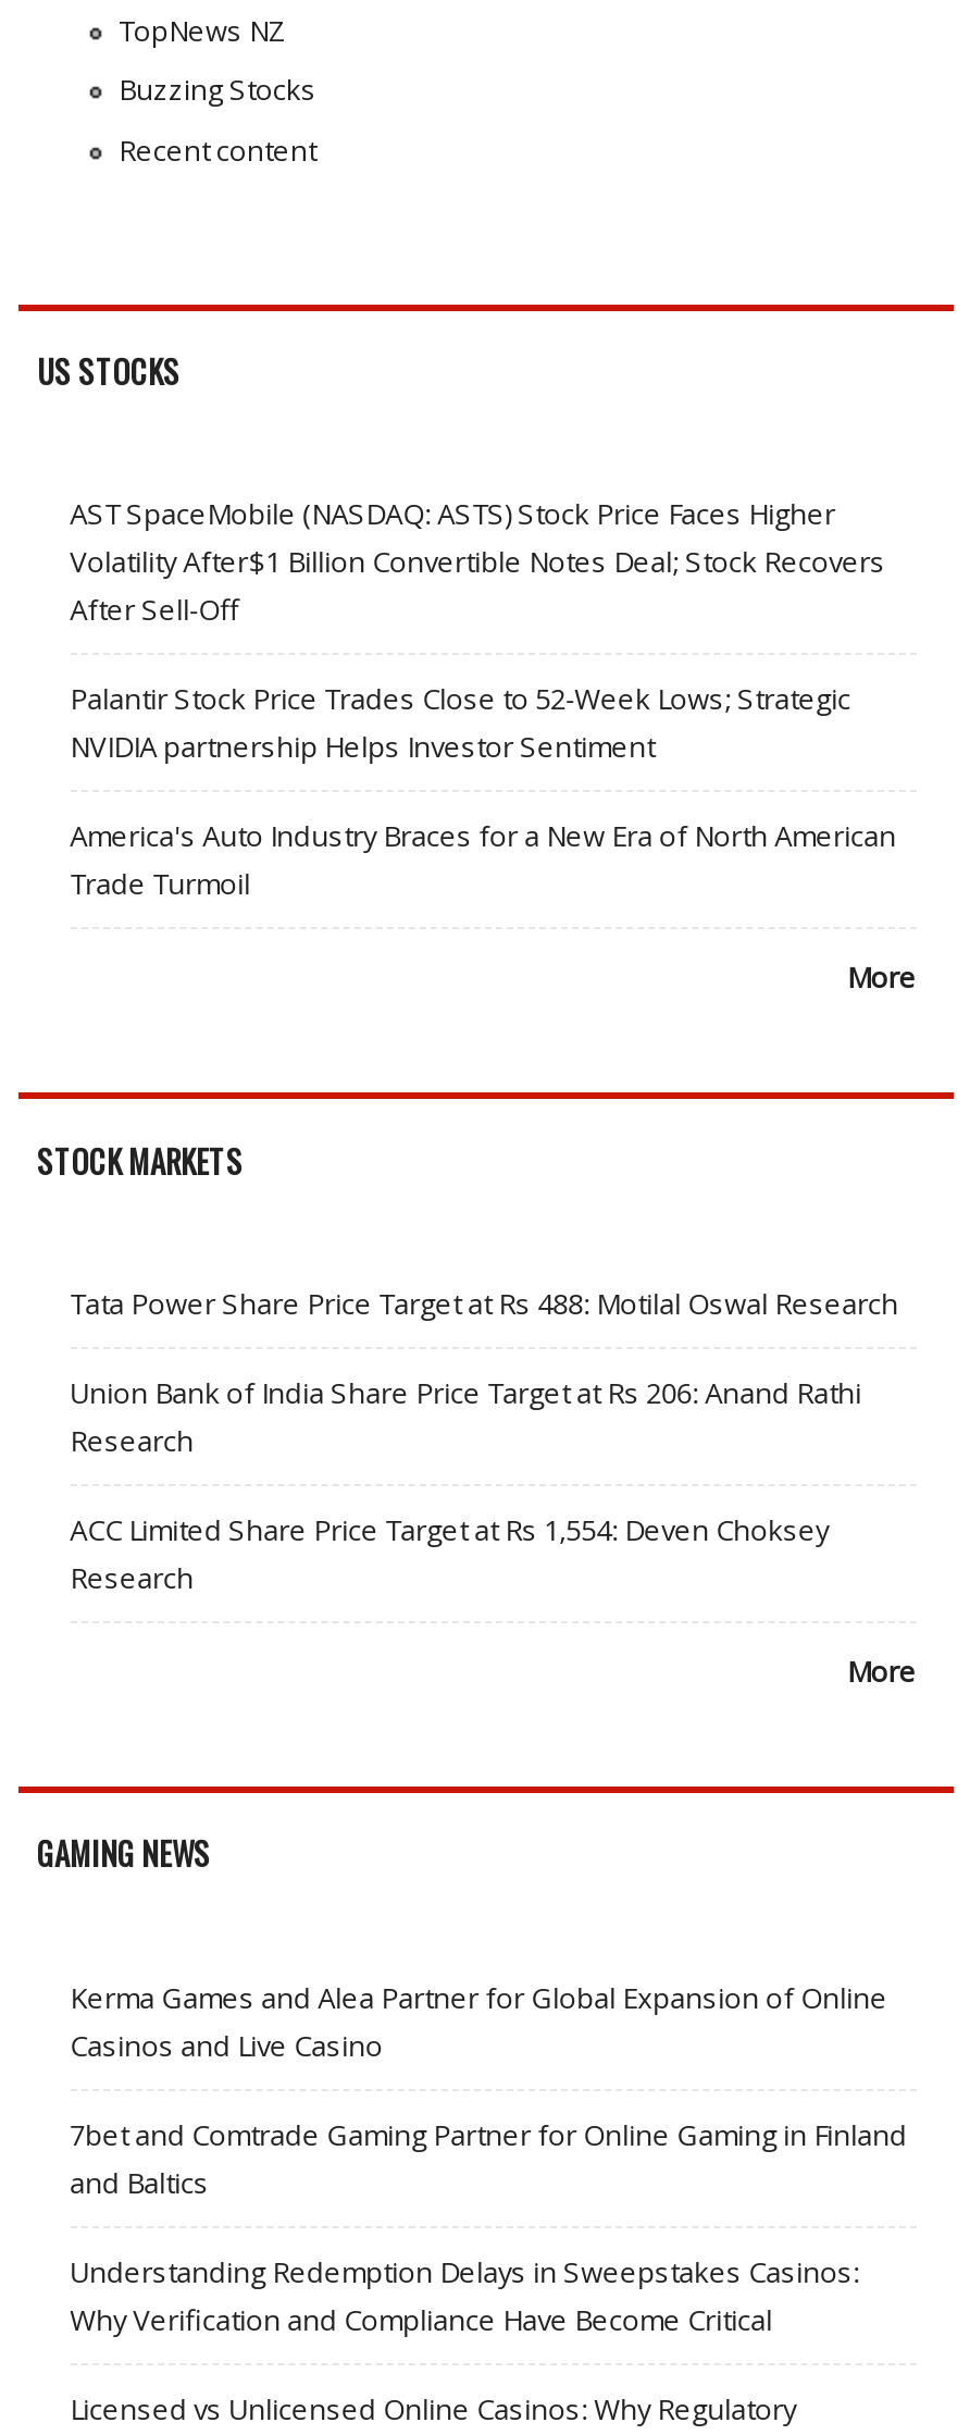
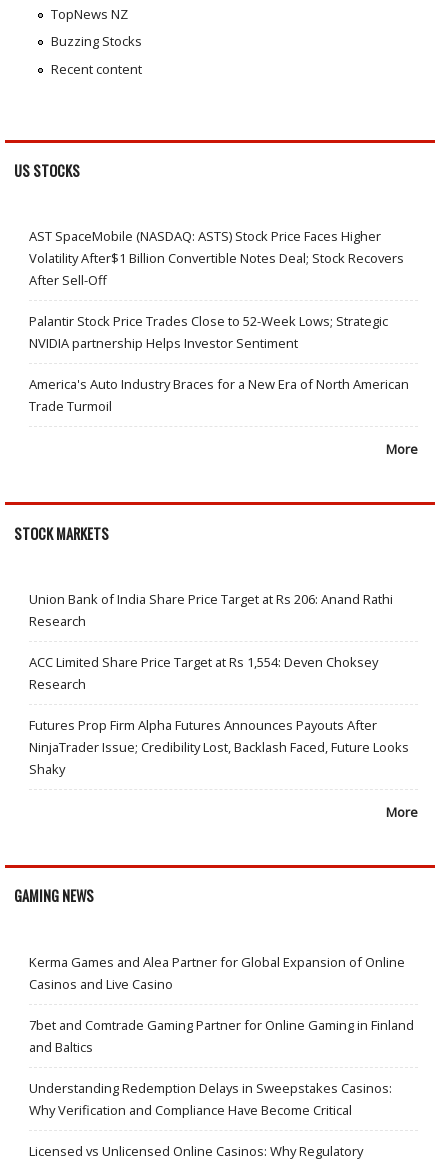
- Tata Power Share Price Target at Rs 488: Motilal Oswal Research

moved up: Union Bank of India Share Price Target at Rs 206: Anand Rathi | Research | ACC Limited Share Price Target at Rs 1,554: Deven Choksey | Research

+ Futures Prop Firm Alpha Futures Announces Payouts After
+ NinjaTrader Issue; Credibility Lost, Backlash Faced, Future Looks
+ Shaky
